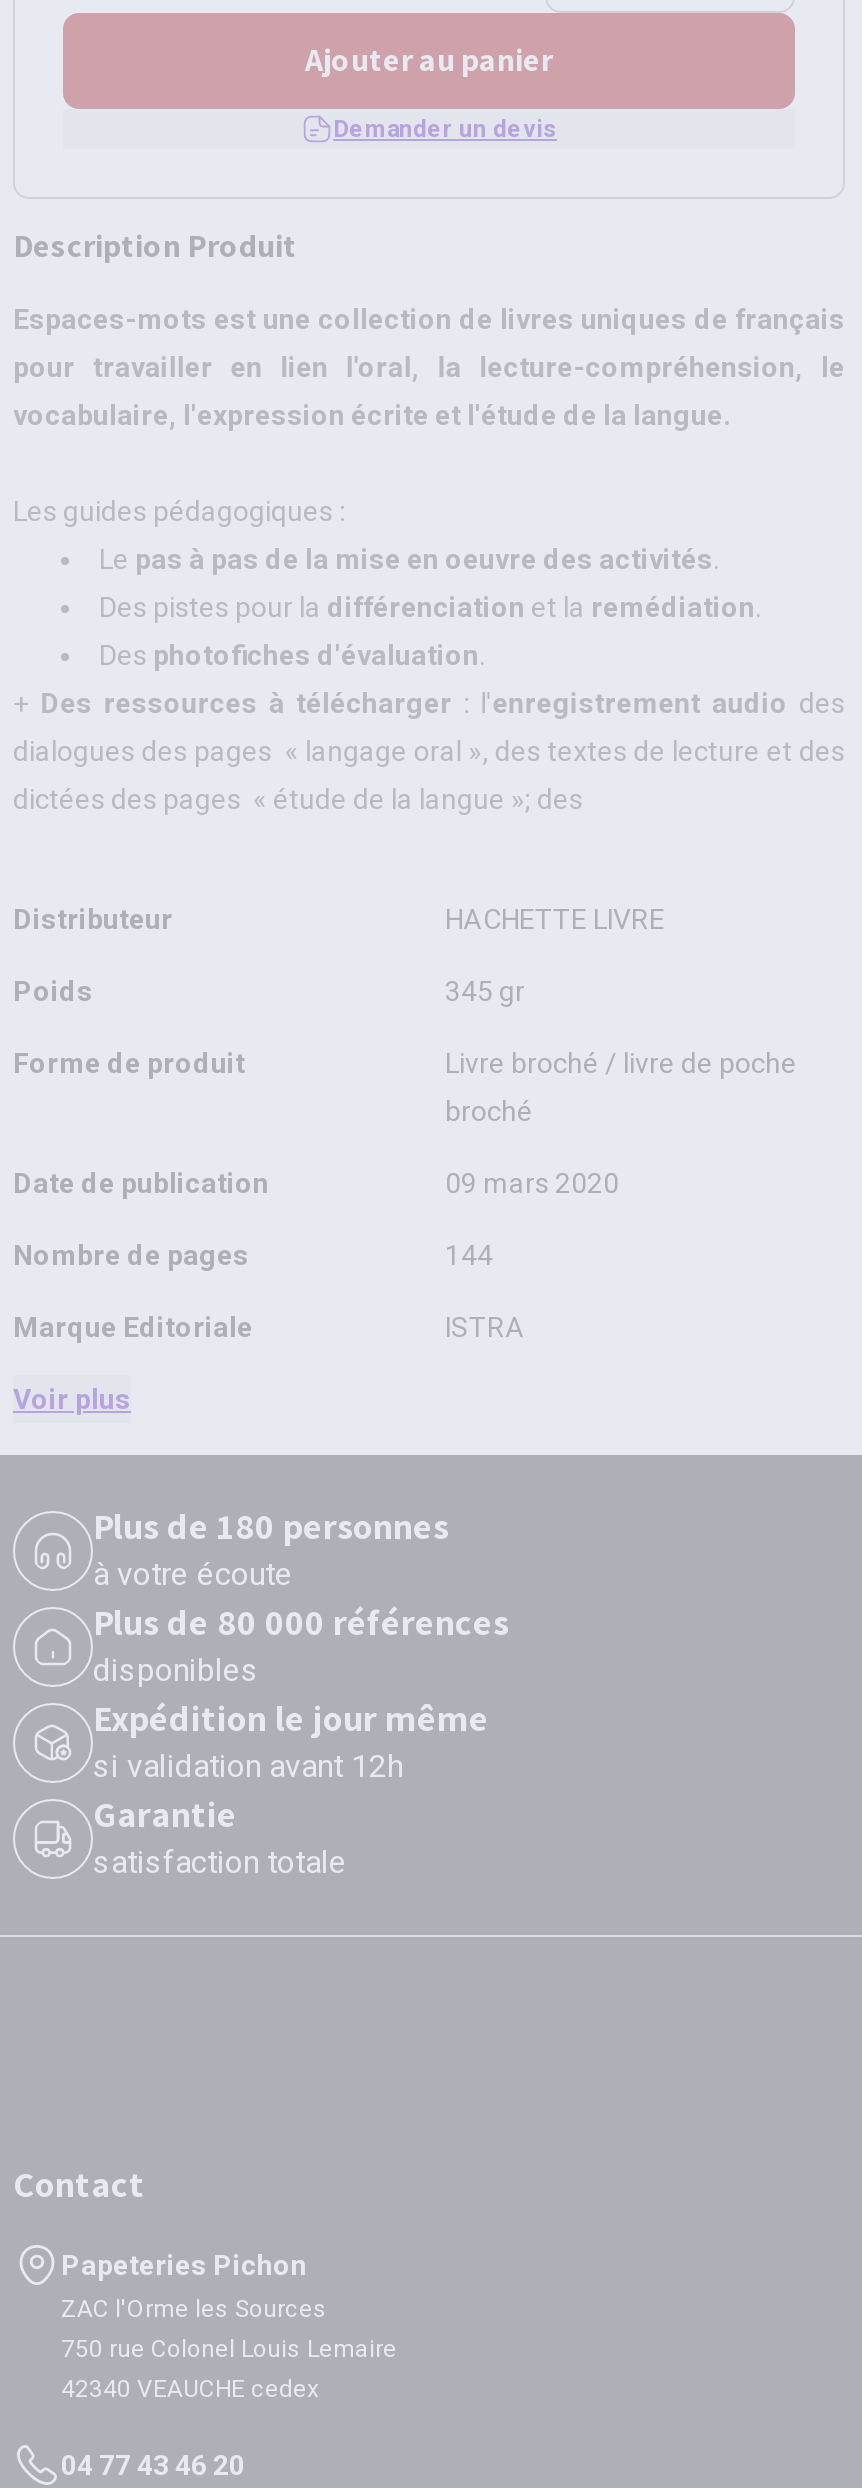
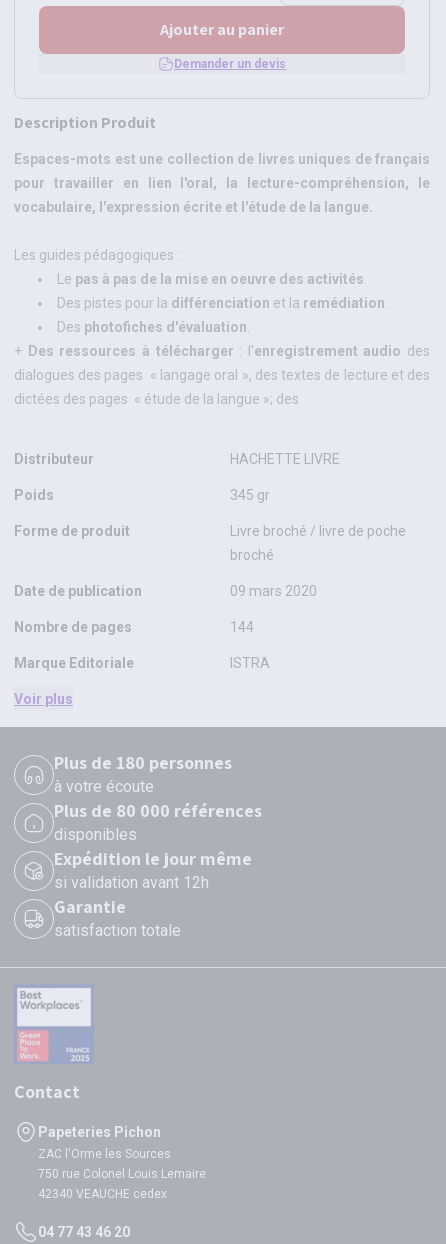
+ [image]
